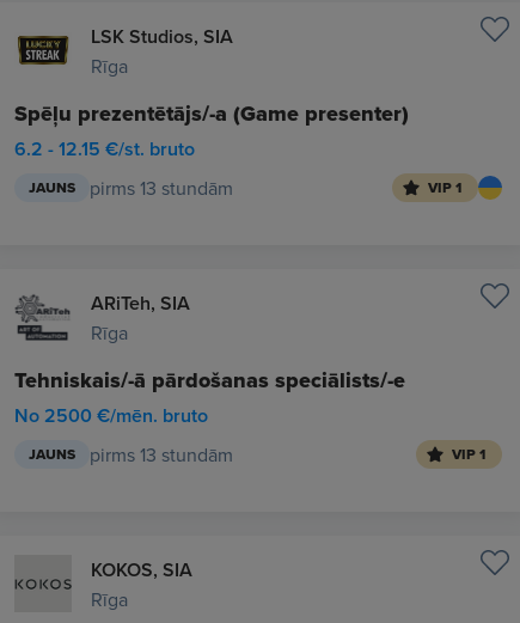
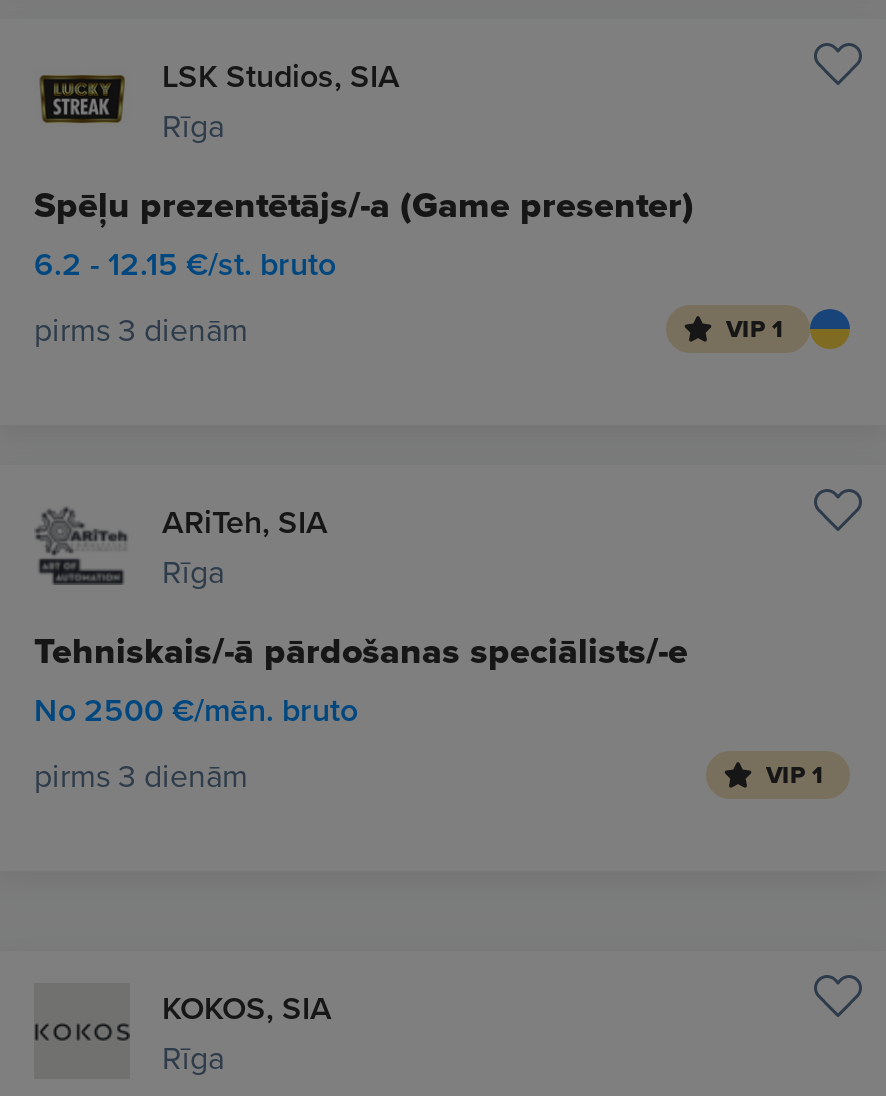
- JAUNS
- pirms 13 stundām
+ pirms 3 dienām

- JAUNS
- pirms 13 stundām
+ pirms 3 dienām
